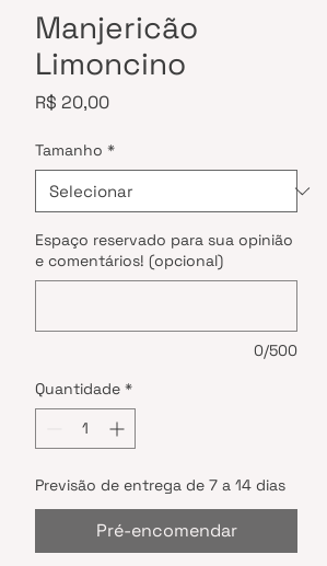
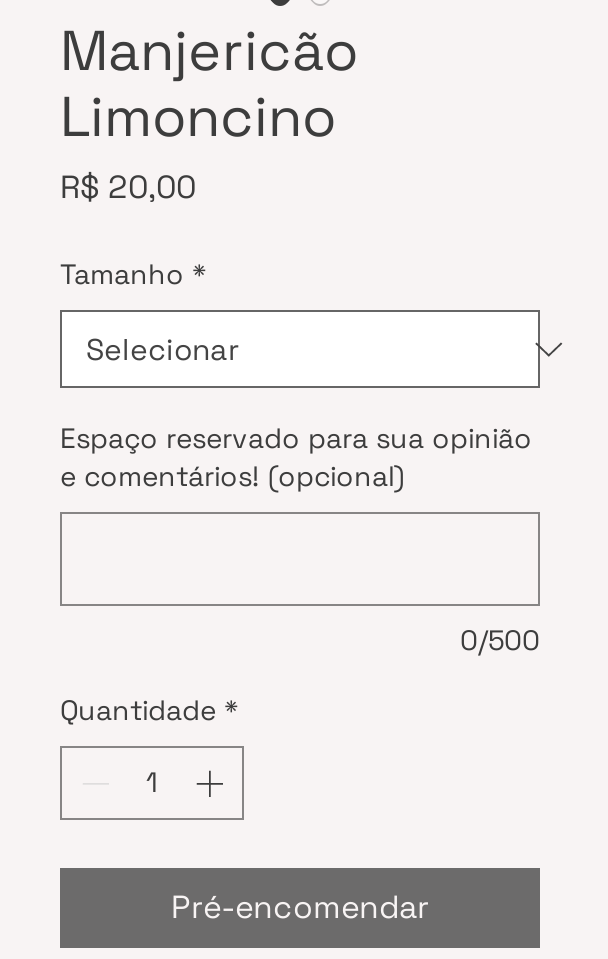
- Previsão de entrega de 7 a 14 dias
